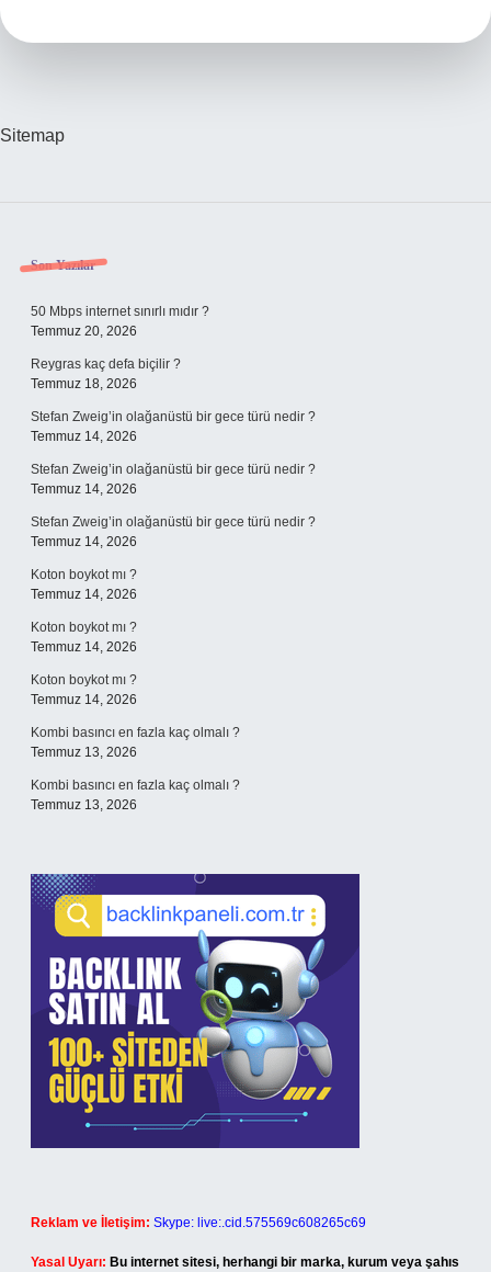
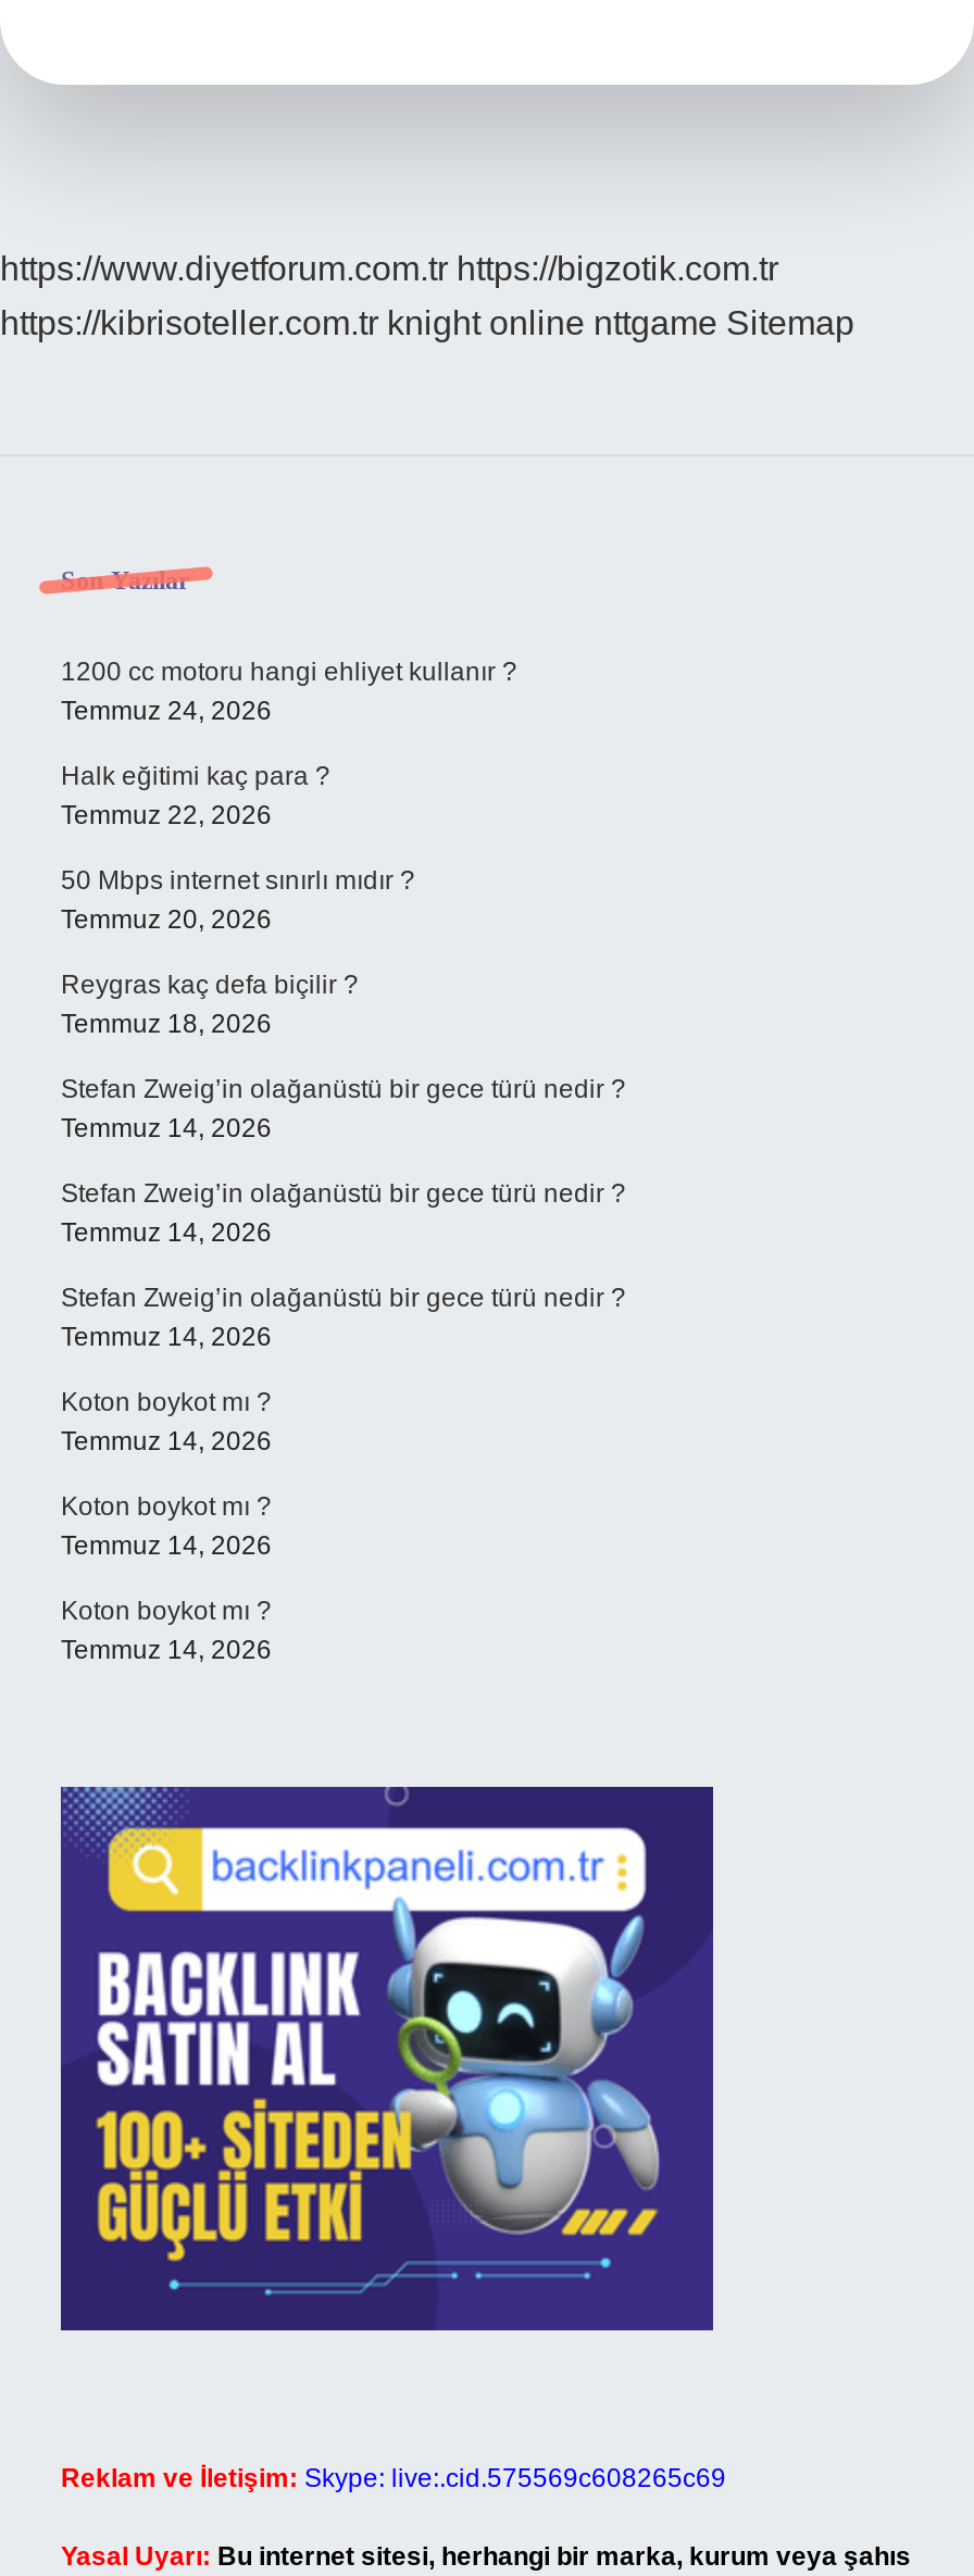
- Sitemap
+ https://www.diyetforum.com.tr https://bigzotik.com.tr
+ https://kibrisoteller.com.tr knight online nttgame Sitemap

+ 1200 cc motoru hangi ehliyet kullanır ?
+ Temmuz 24, 2026
+ Halk eğitimi kaç para ?
+ Temmuz 22, 2026

moved down: 50 Mbps internet sınırlı mıdır ? | Temmuz 20, 2026 | Reygras kaç defa biçilir ? | ... | Koton boykot mı ? | Temmuz 14, 2026

- Kombi basıncı en fazla kaç olmalı ?
- Temmuz 13, 2026
- Kombi basıncı en fazla kaç olmalı ?
- Temmuz 13, 2026
